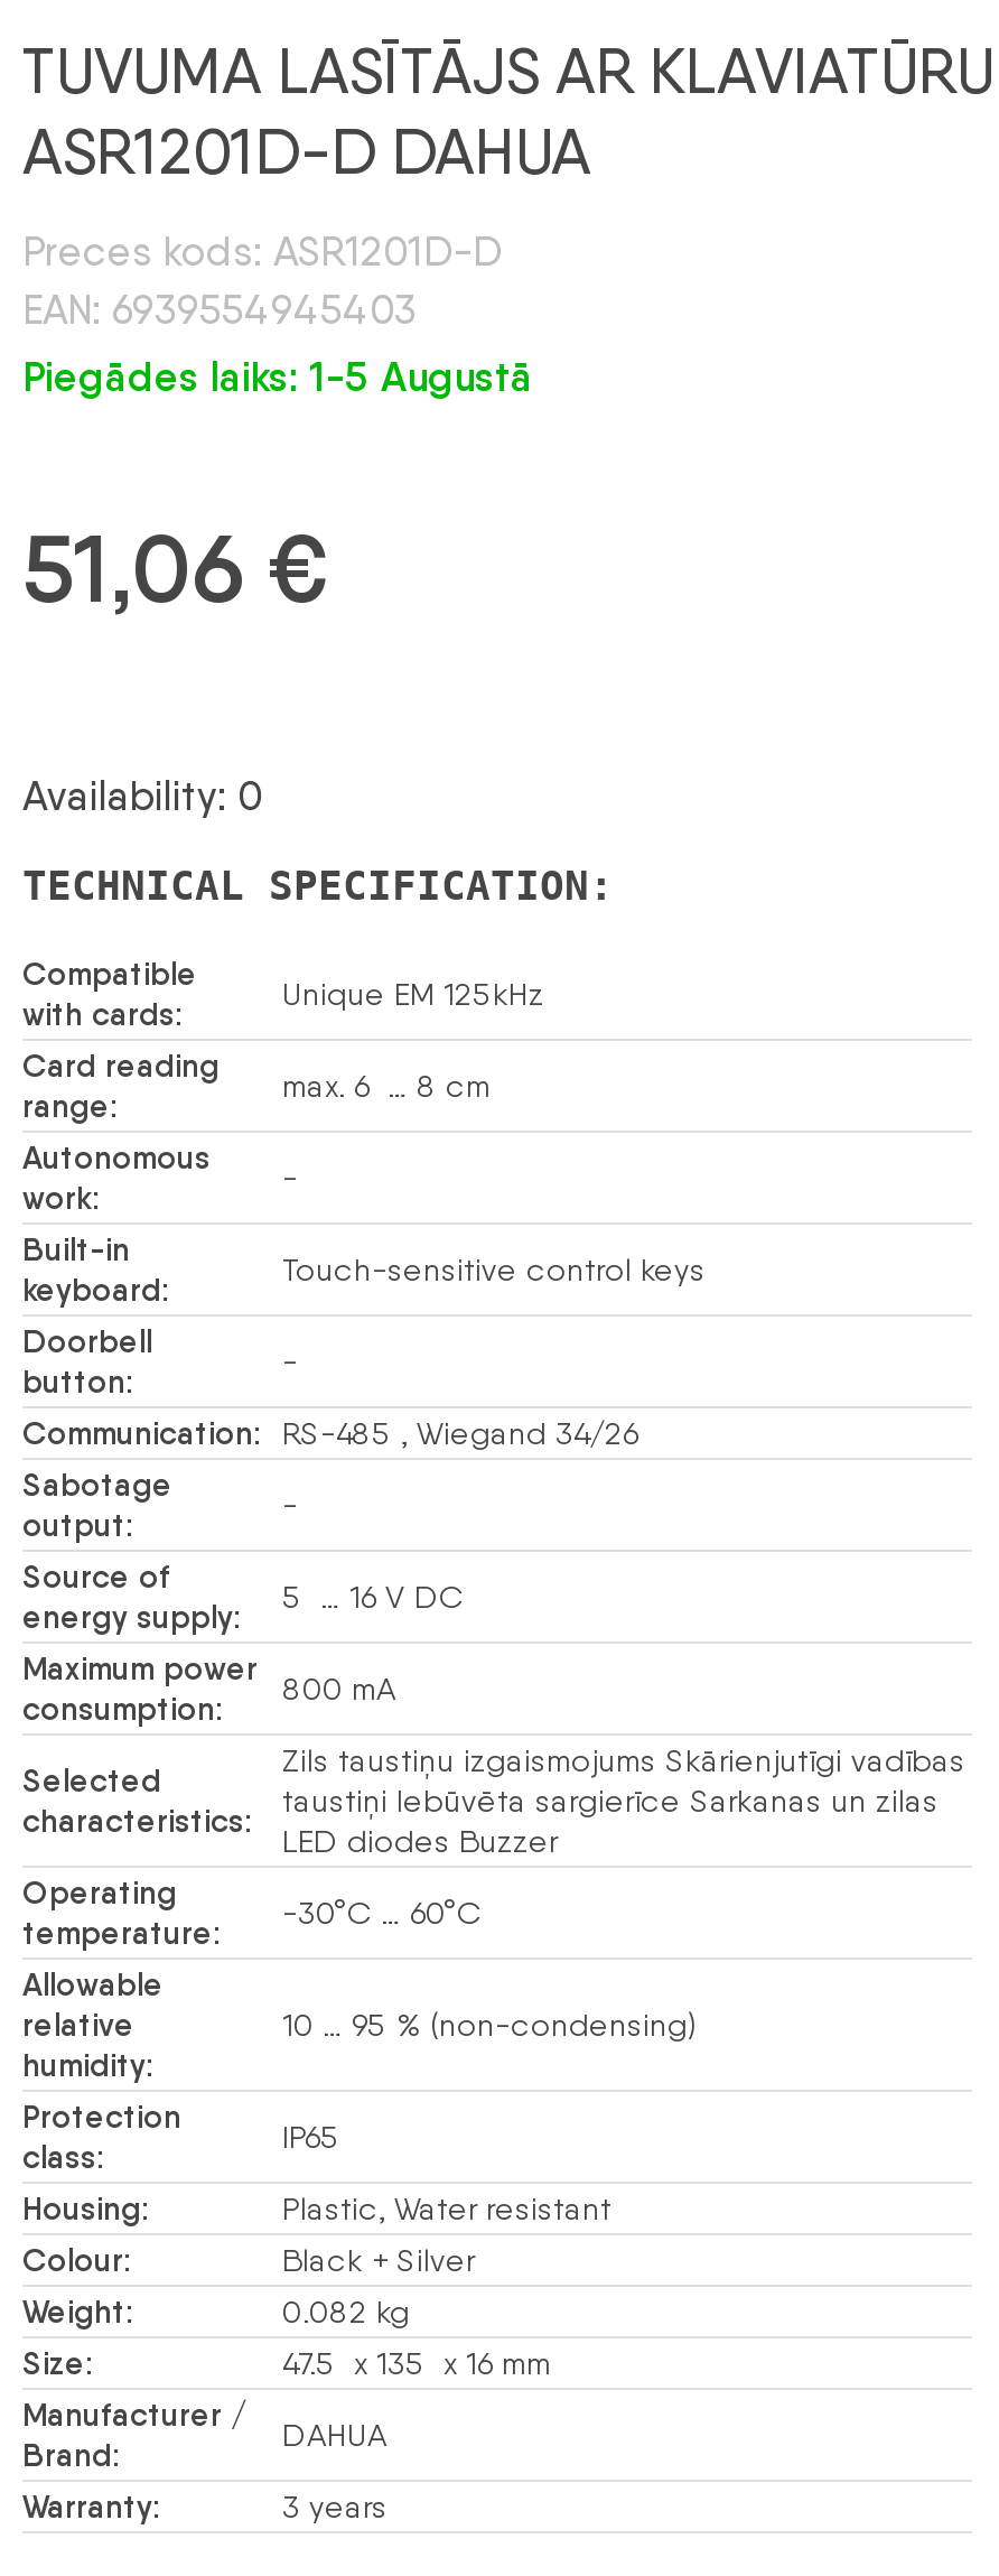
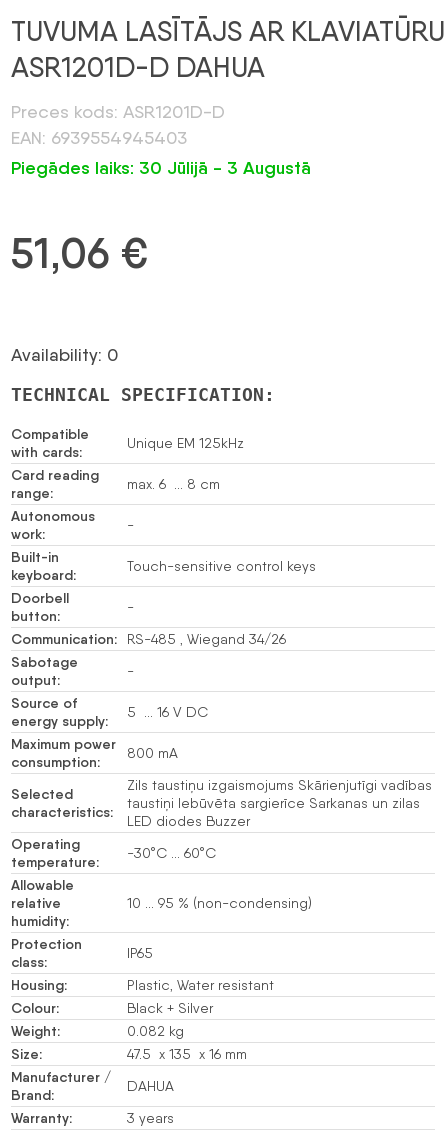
- Piegādes laiks: 1-5 Augustā
+ Piegādes laiks: 30 Jūlijā - 3 Augustā
